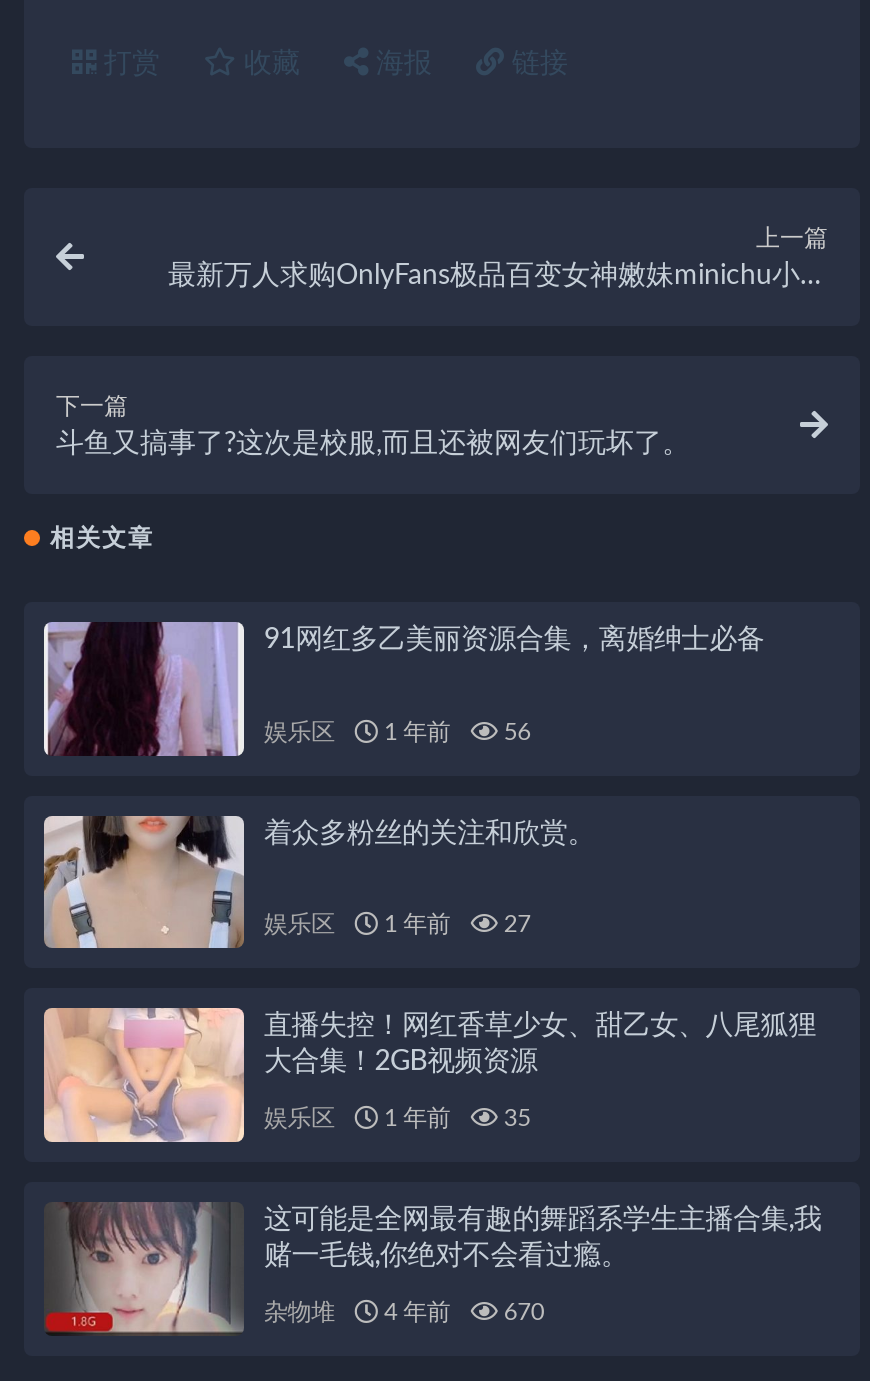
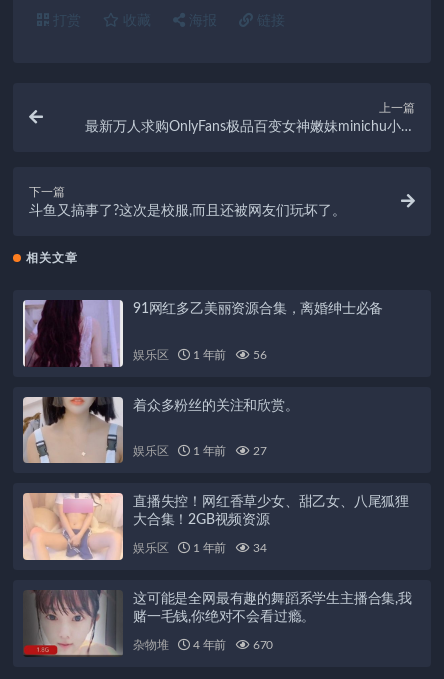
- 娱乐区 1 年前 35
+ 娱乐区 1 年前 34
